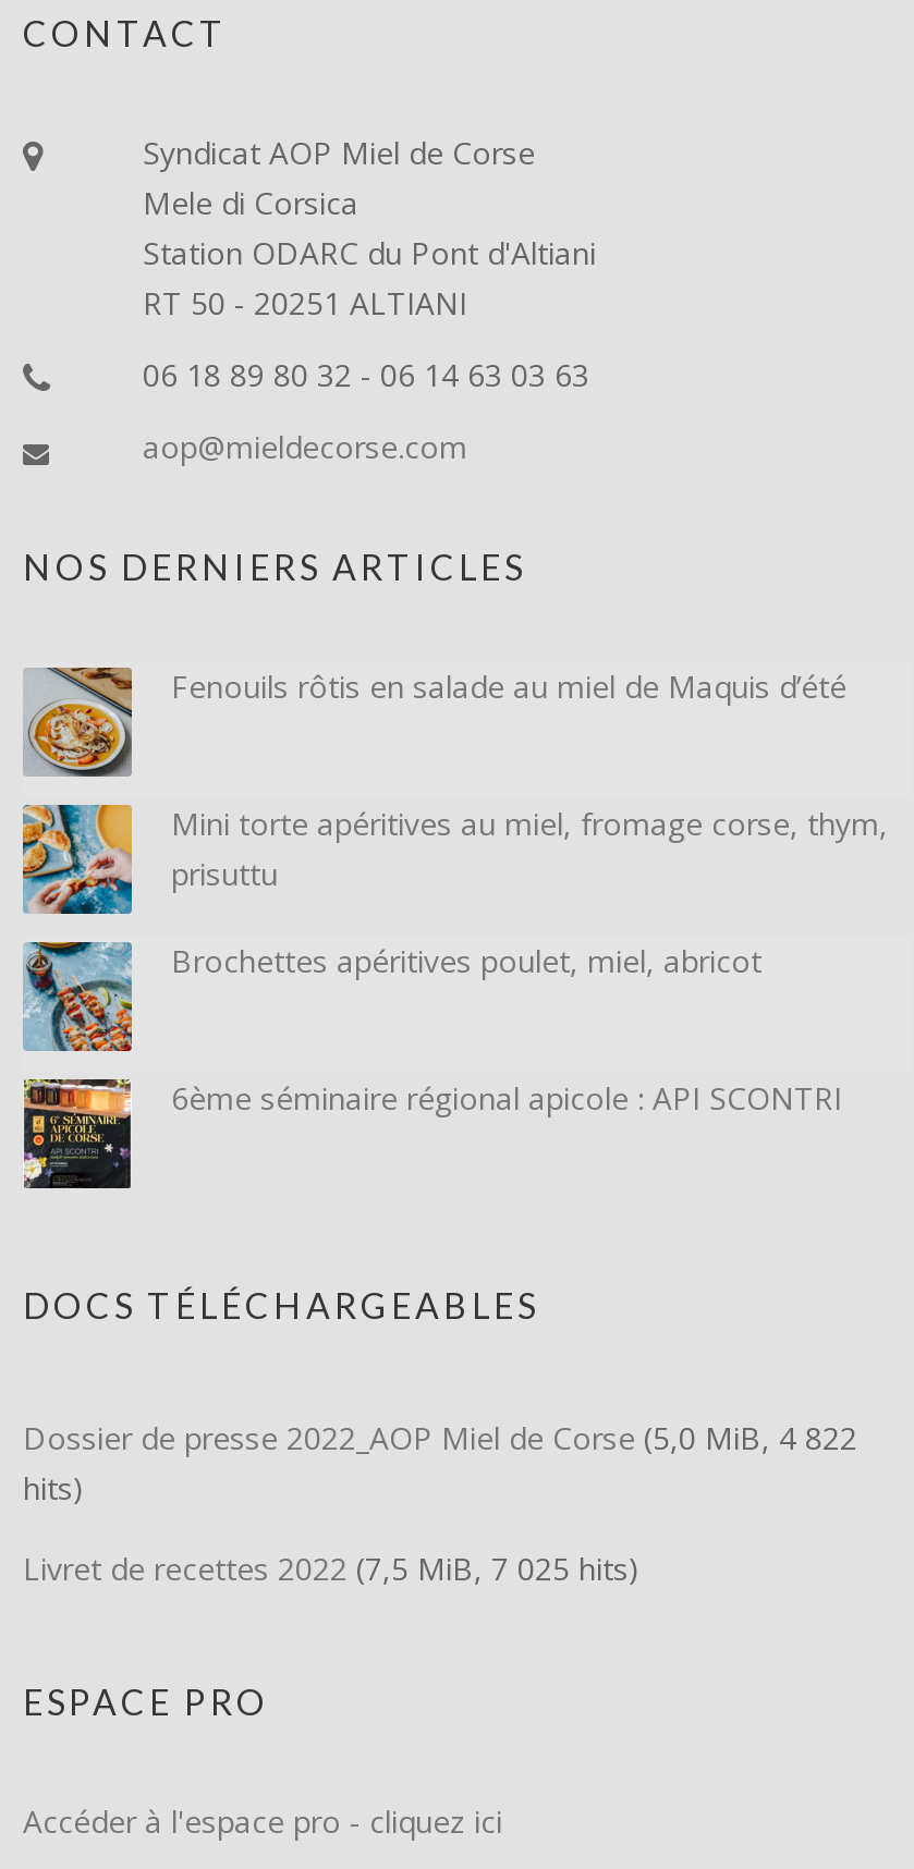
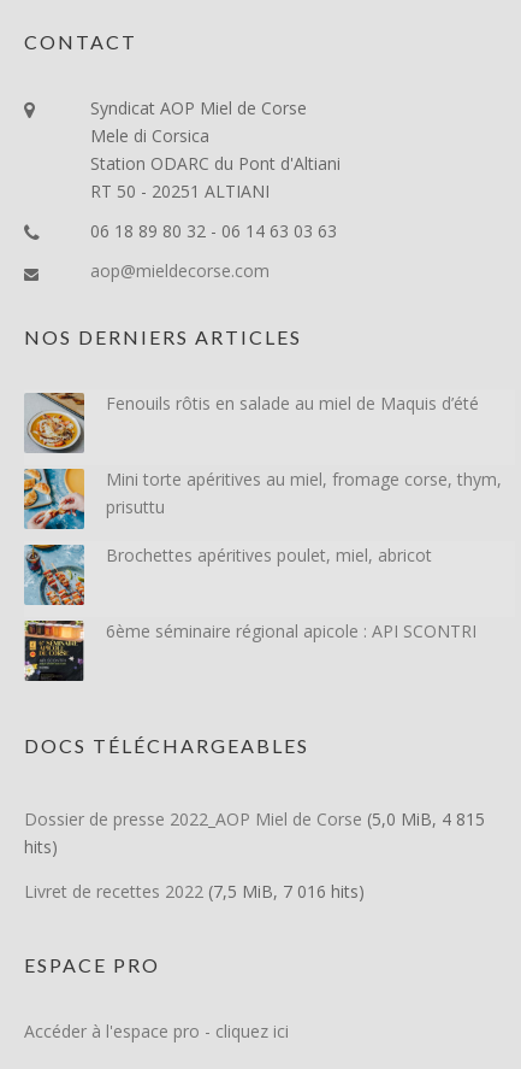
- Dossier de presse 2022_AOP Miel de Corse (5,0 MiB, 4 822
+ Dossier de presse 2022_AOP Miel de Corse (5,0 MiB, 4 815

- Livret de recettes 2022 (7,5 MiB, 7 025 hits)
+ Livret de recettes 2022 (7,5 MiB, 7 016 hits)
